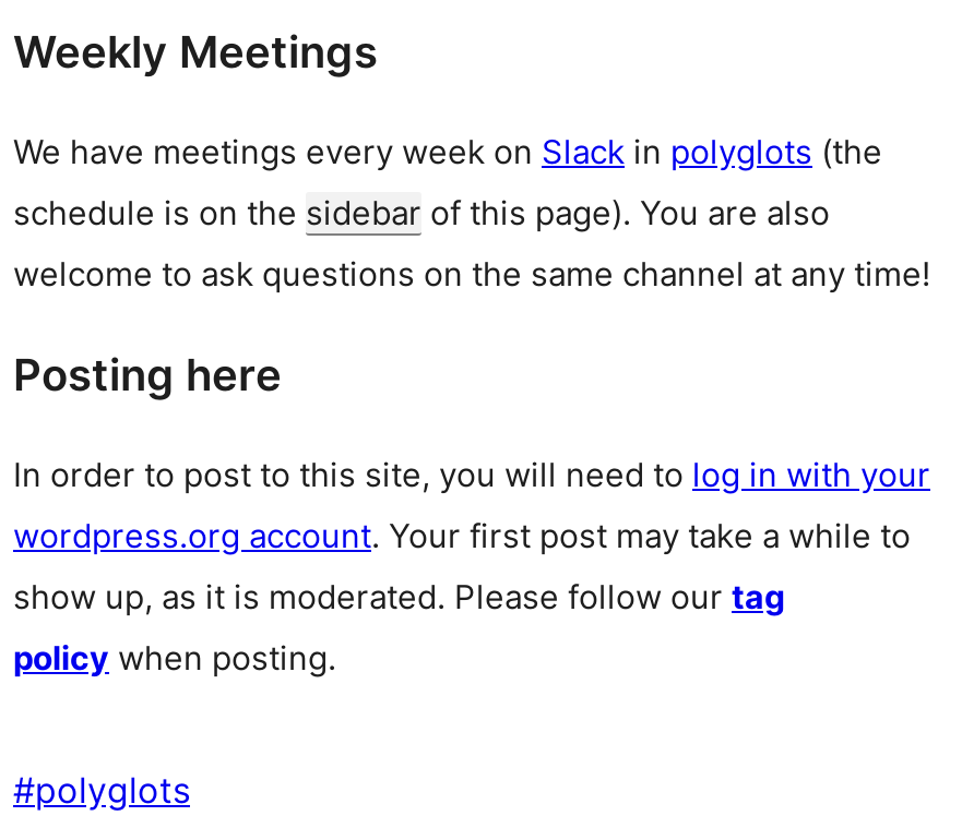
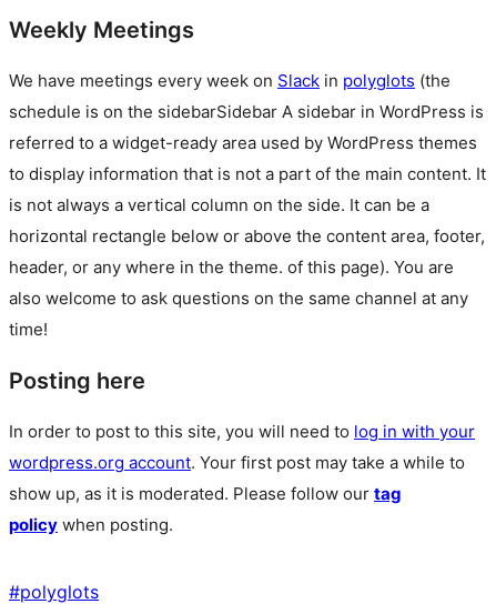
- schedule is on the sidebar of this page). You are also
- welcome to ask questions on the same channel at any time!
+ schedule is on the sidebarSidebar A sidebar in WordPress is
+ referred to a widget-ready area used by WordPress themes
+ to display information that is not a part of the main content. It
+ is not always a vertical column on the side. It can be a
+ horizontal rectangle below or above the content area, footer,
+ header, or any where in the theme. of this page). You are
+ also welcome to ask questions on the same channel at any
+ time!
